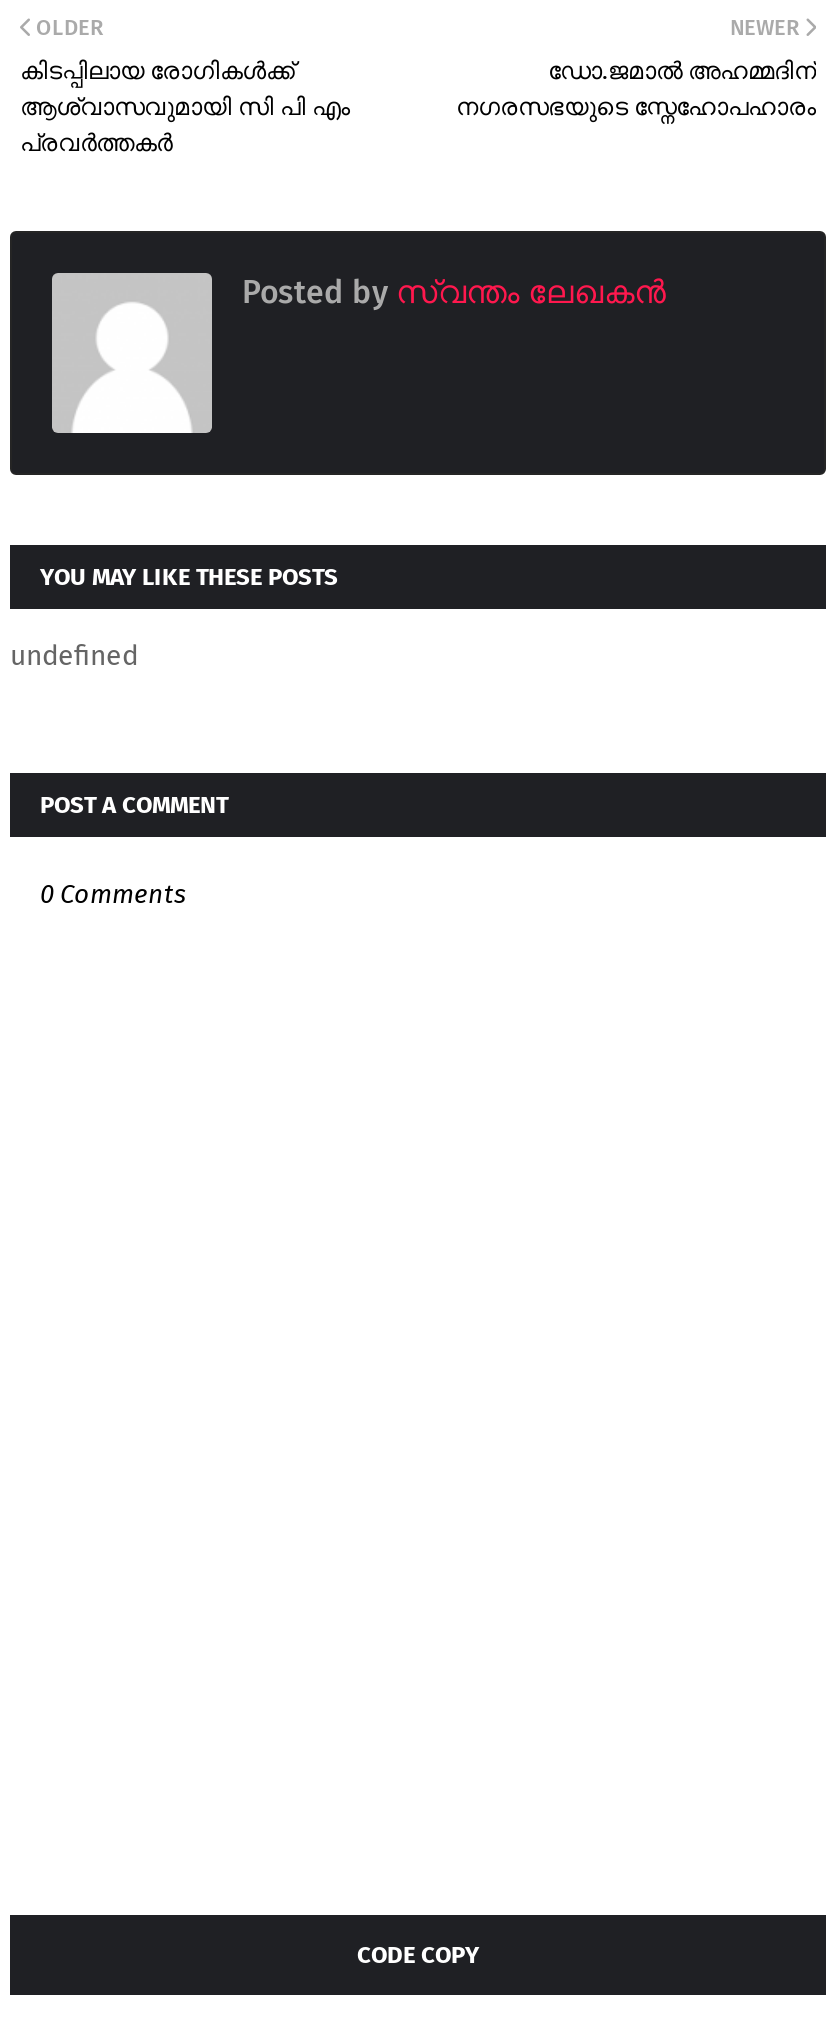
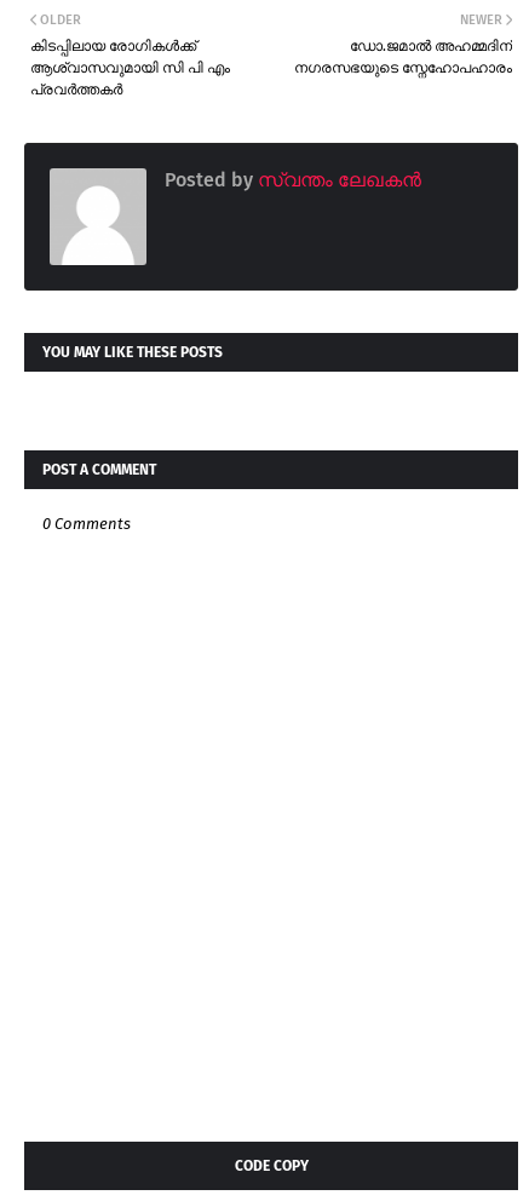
- undefined
